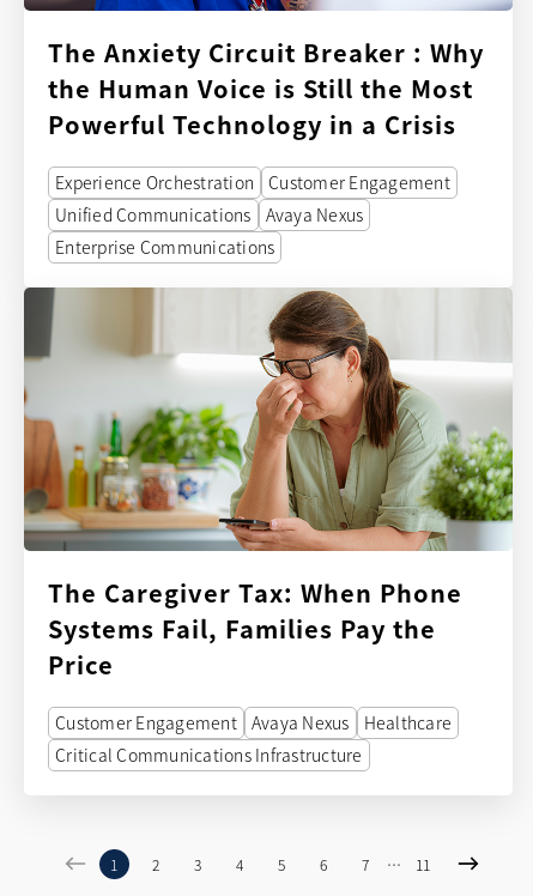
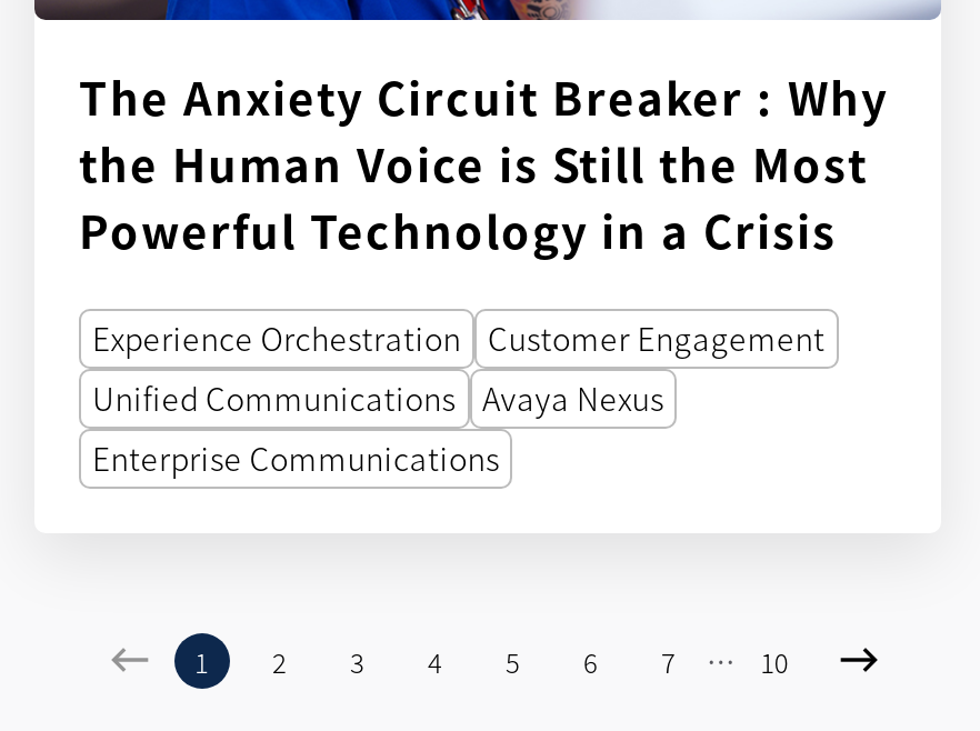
- [image]
- The Caregiver Tax: When Phone
- Systems Fail, Families Pay the
- Price
- Customer Engagement Avaya Nexus Healthcare
- Critical Communications Infrastructure

- 11
+ 10
